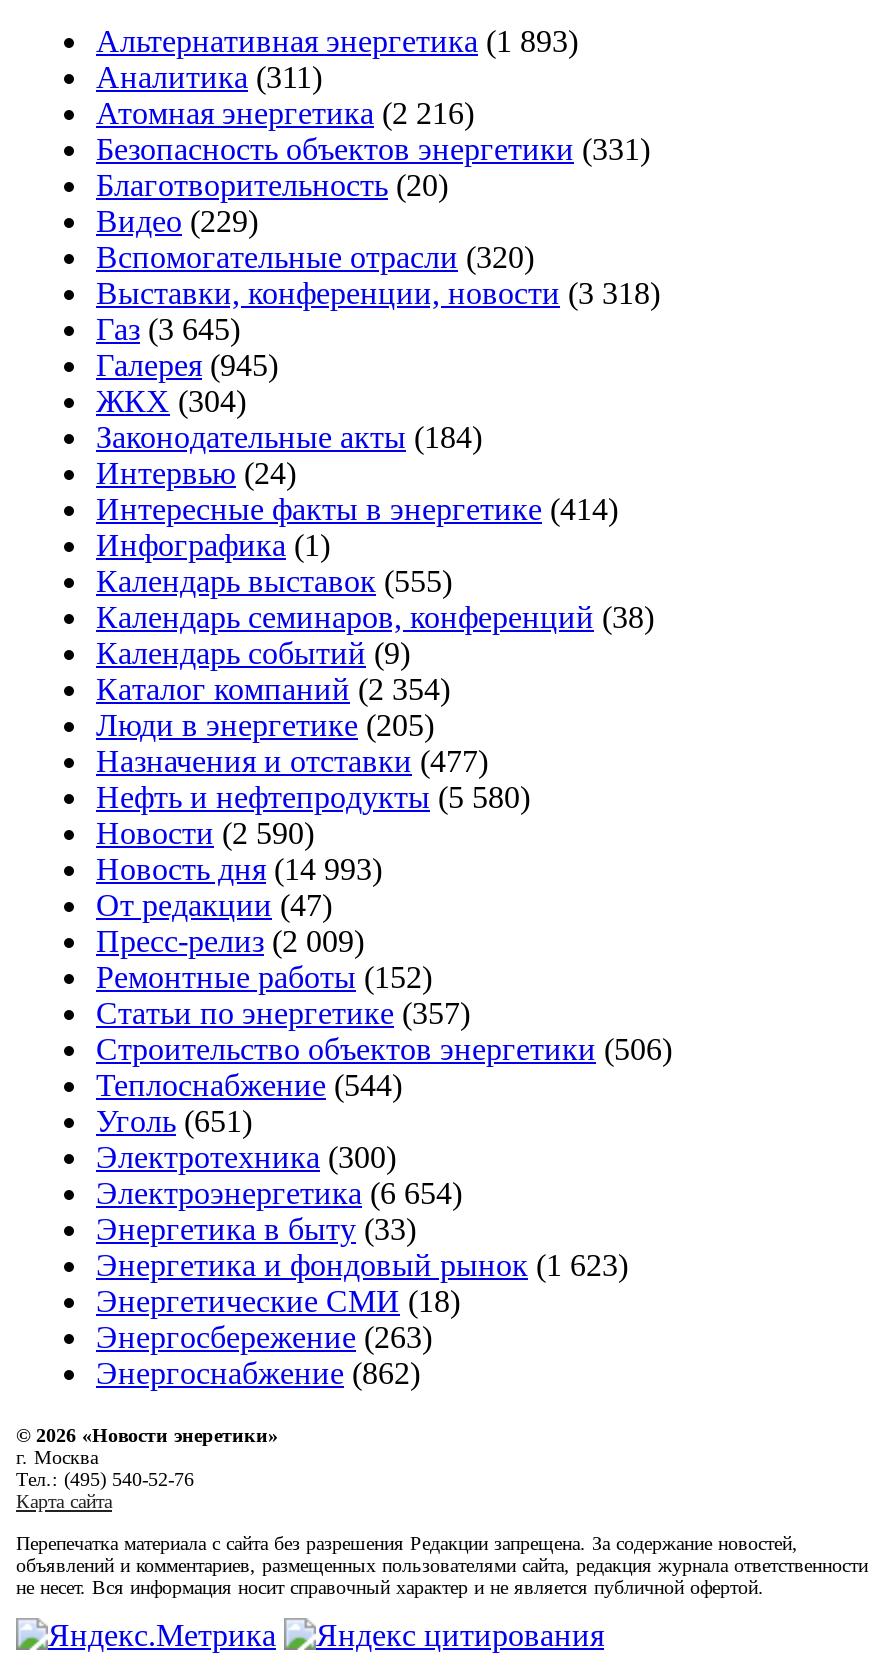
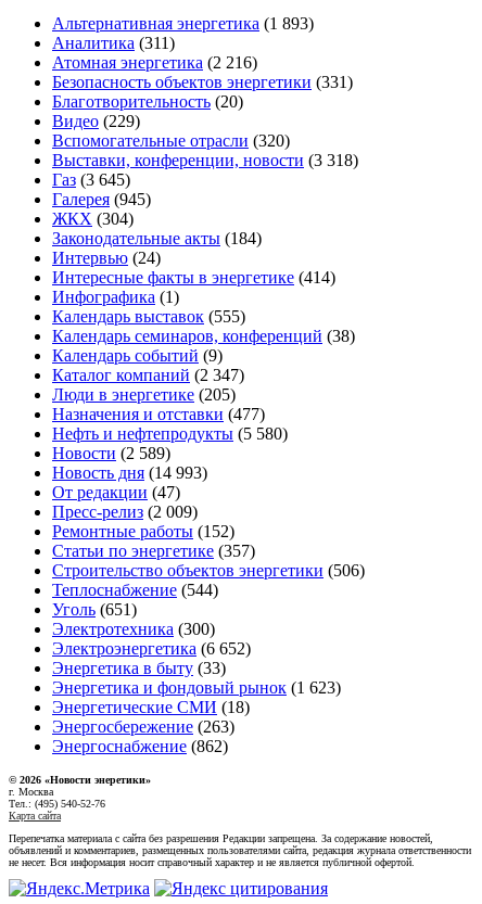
- Каталог компаний (2 354)
+ Каталог компаний (2 347)

- Новости (2 590)
+ Новости (2 589)

- Электроэнергетика (6 654)
+ Электроэнергетика (6 652)
